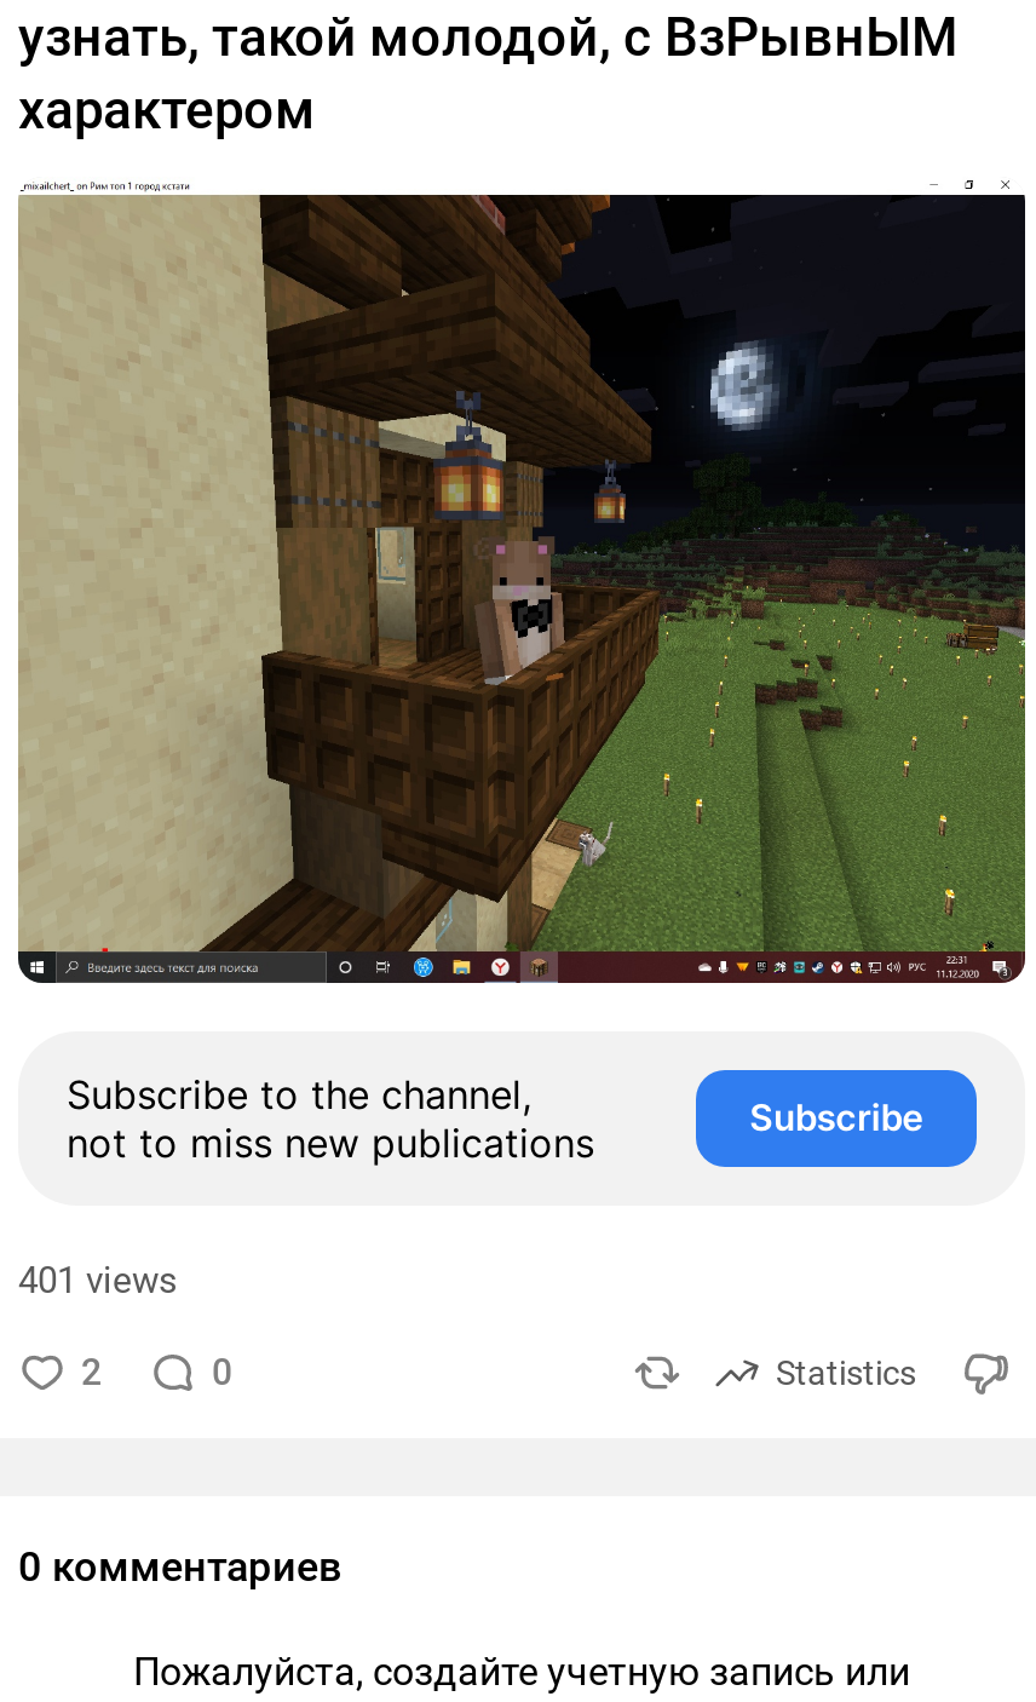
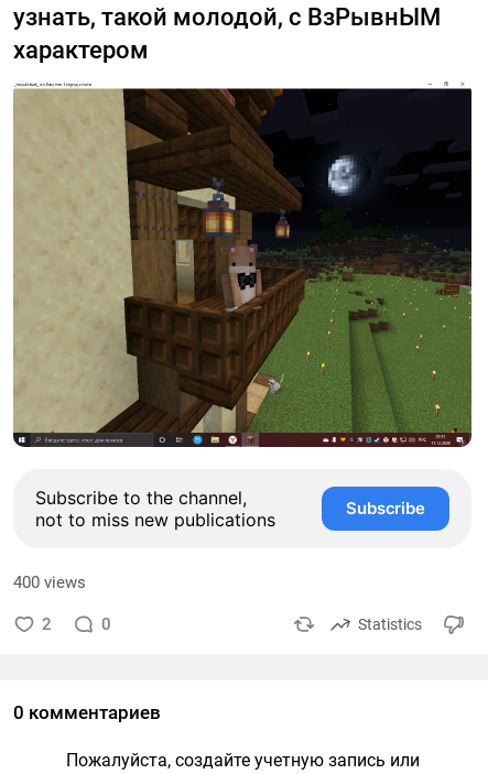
- 401 views
+ 400 views
